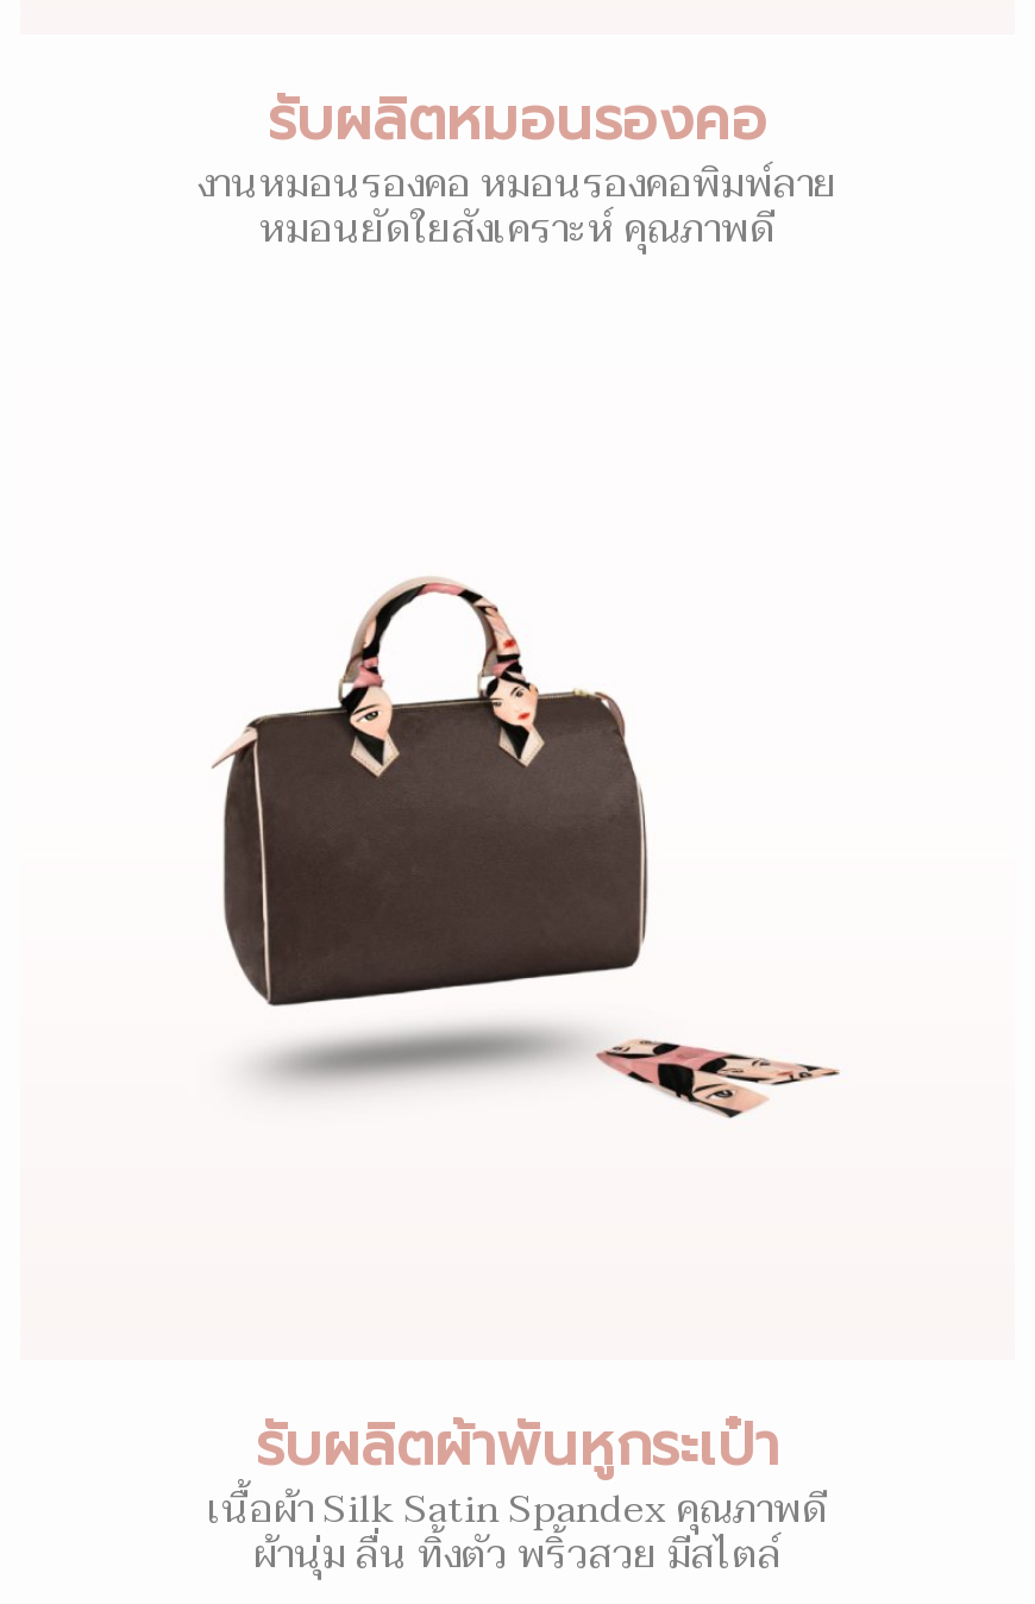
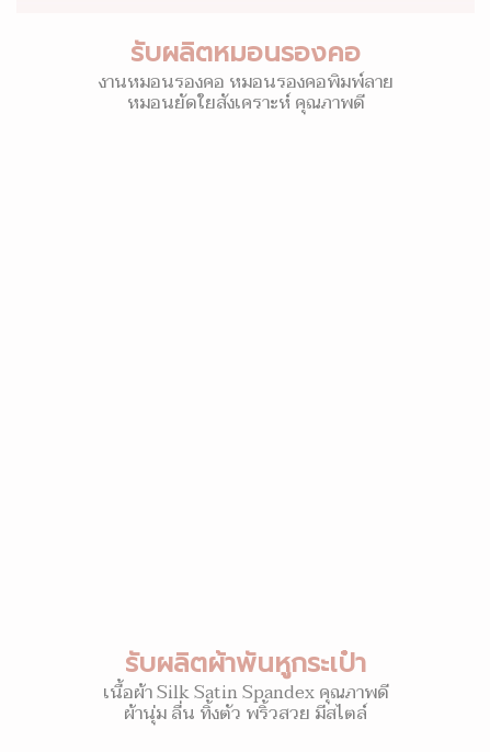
- [image]
